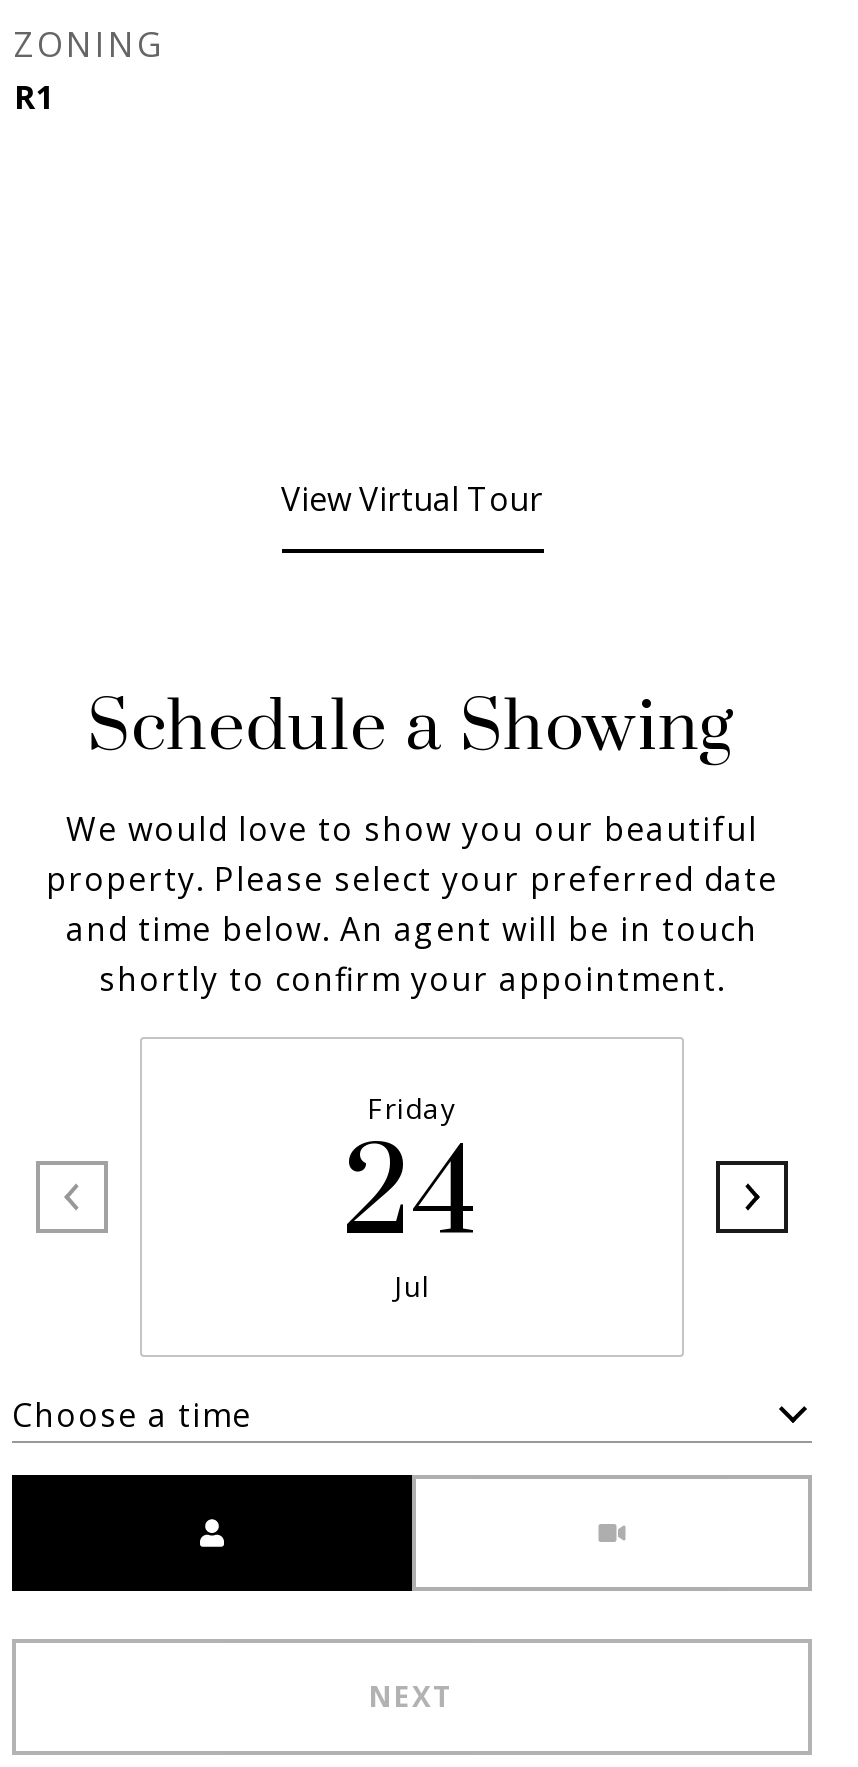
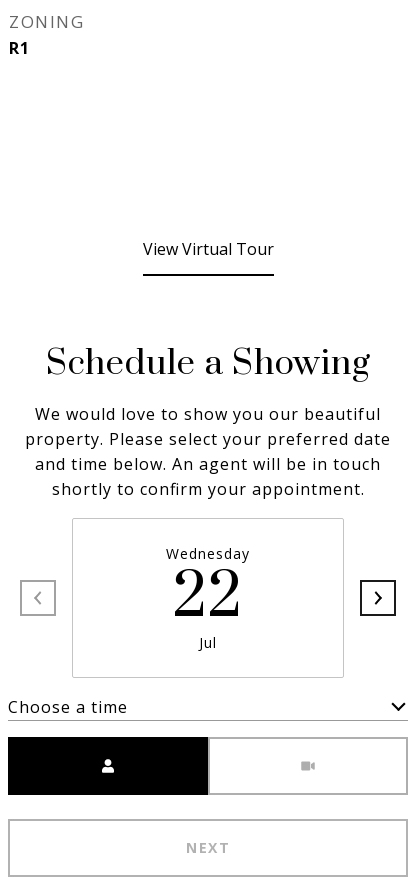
- Friday
- 24
+ Wednesday
+ 22
